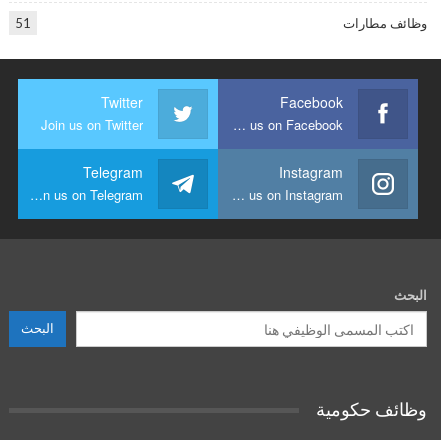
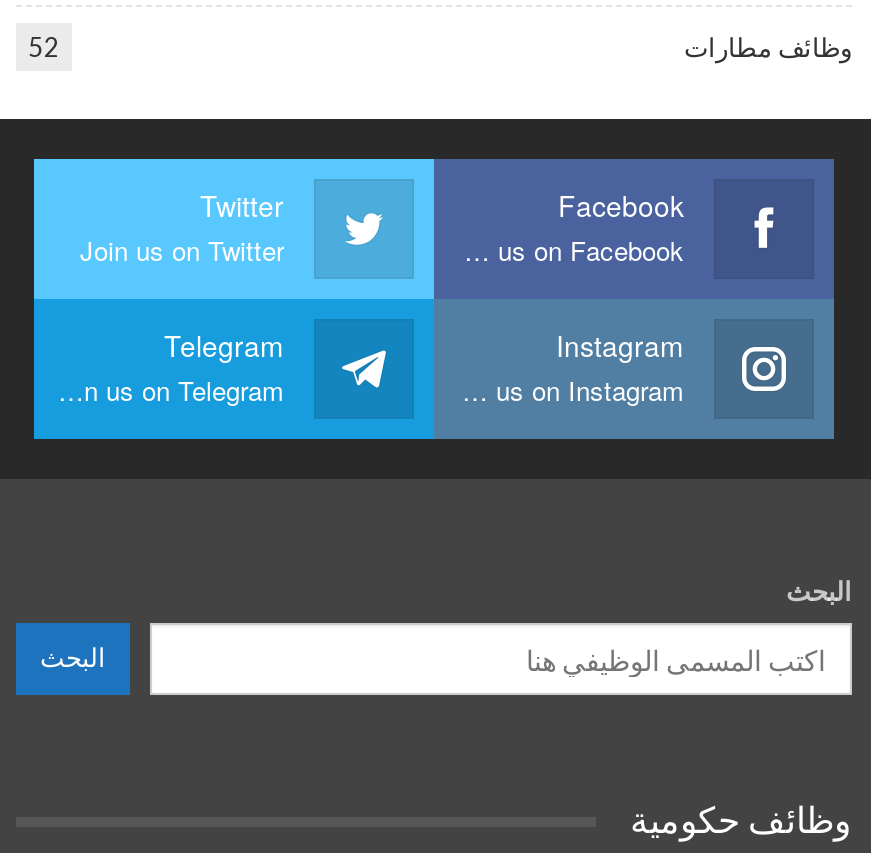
- 51
+ 52
